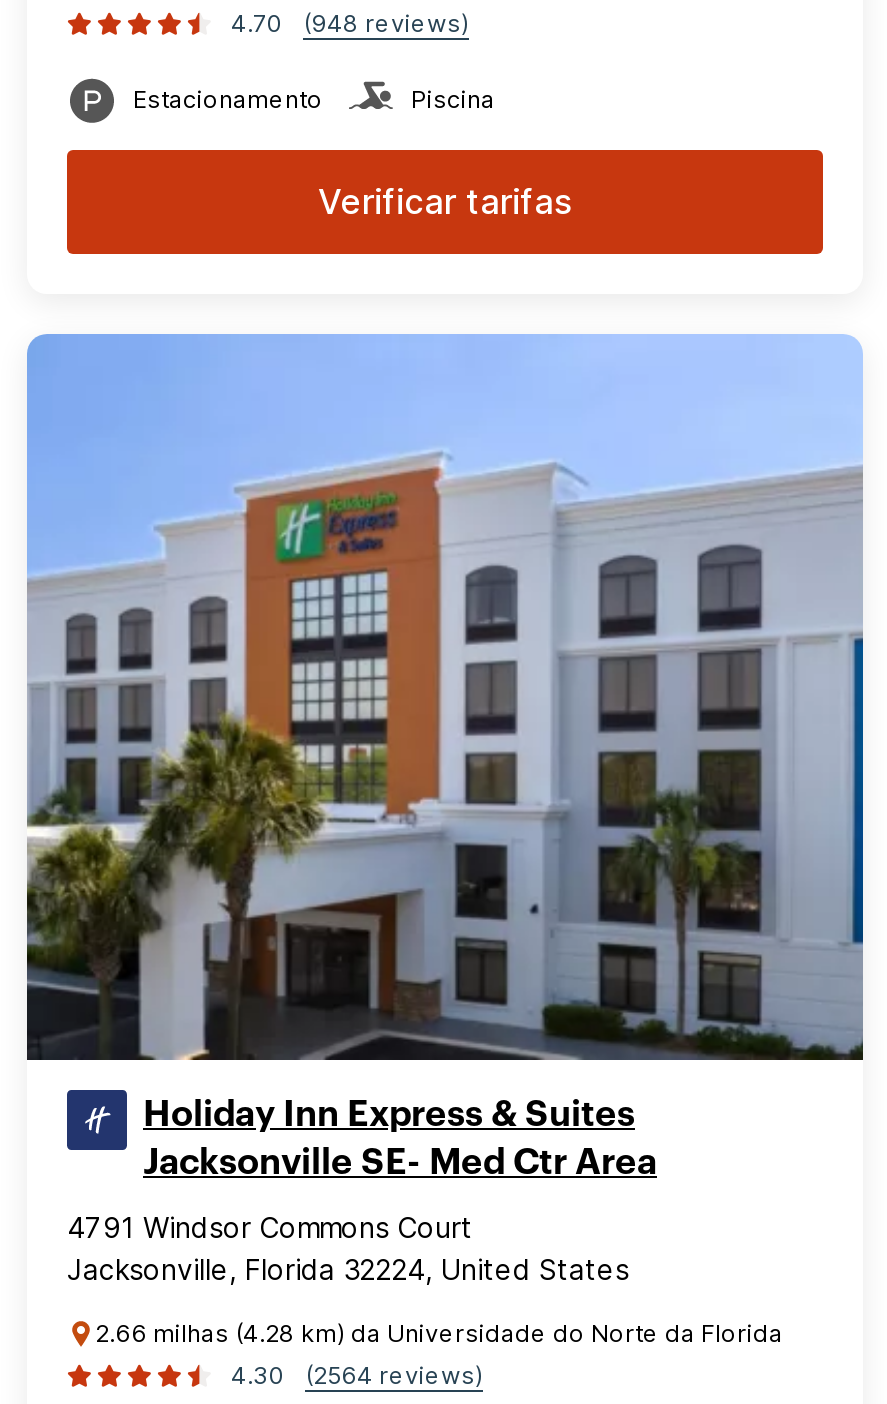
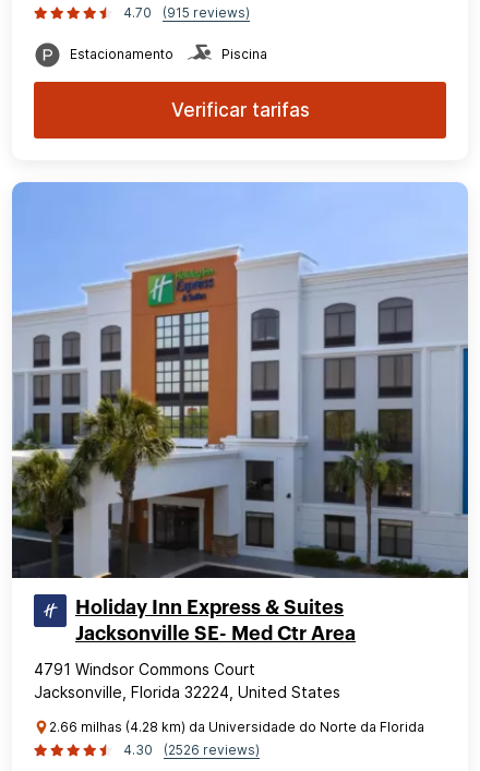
- 4.70 (948 reviews)
+ 4.70 (915 reviews)

- 4.30 (2564 reviews)
+ 4.30 (2526 reviews)
